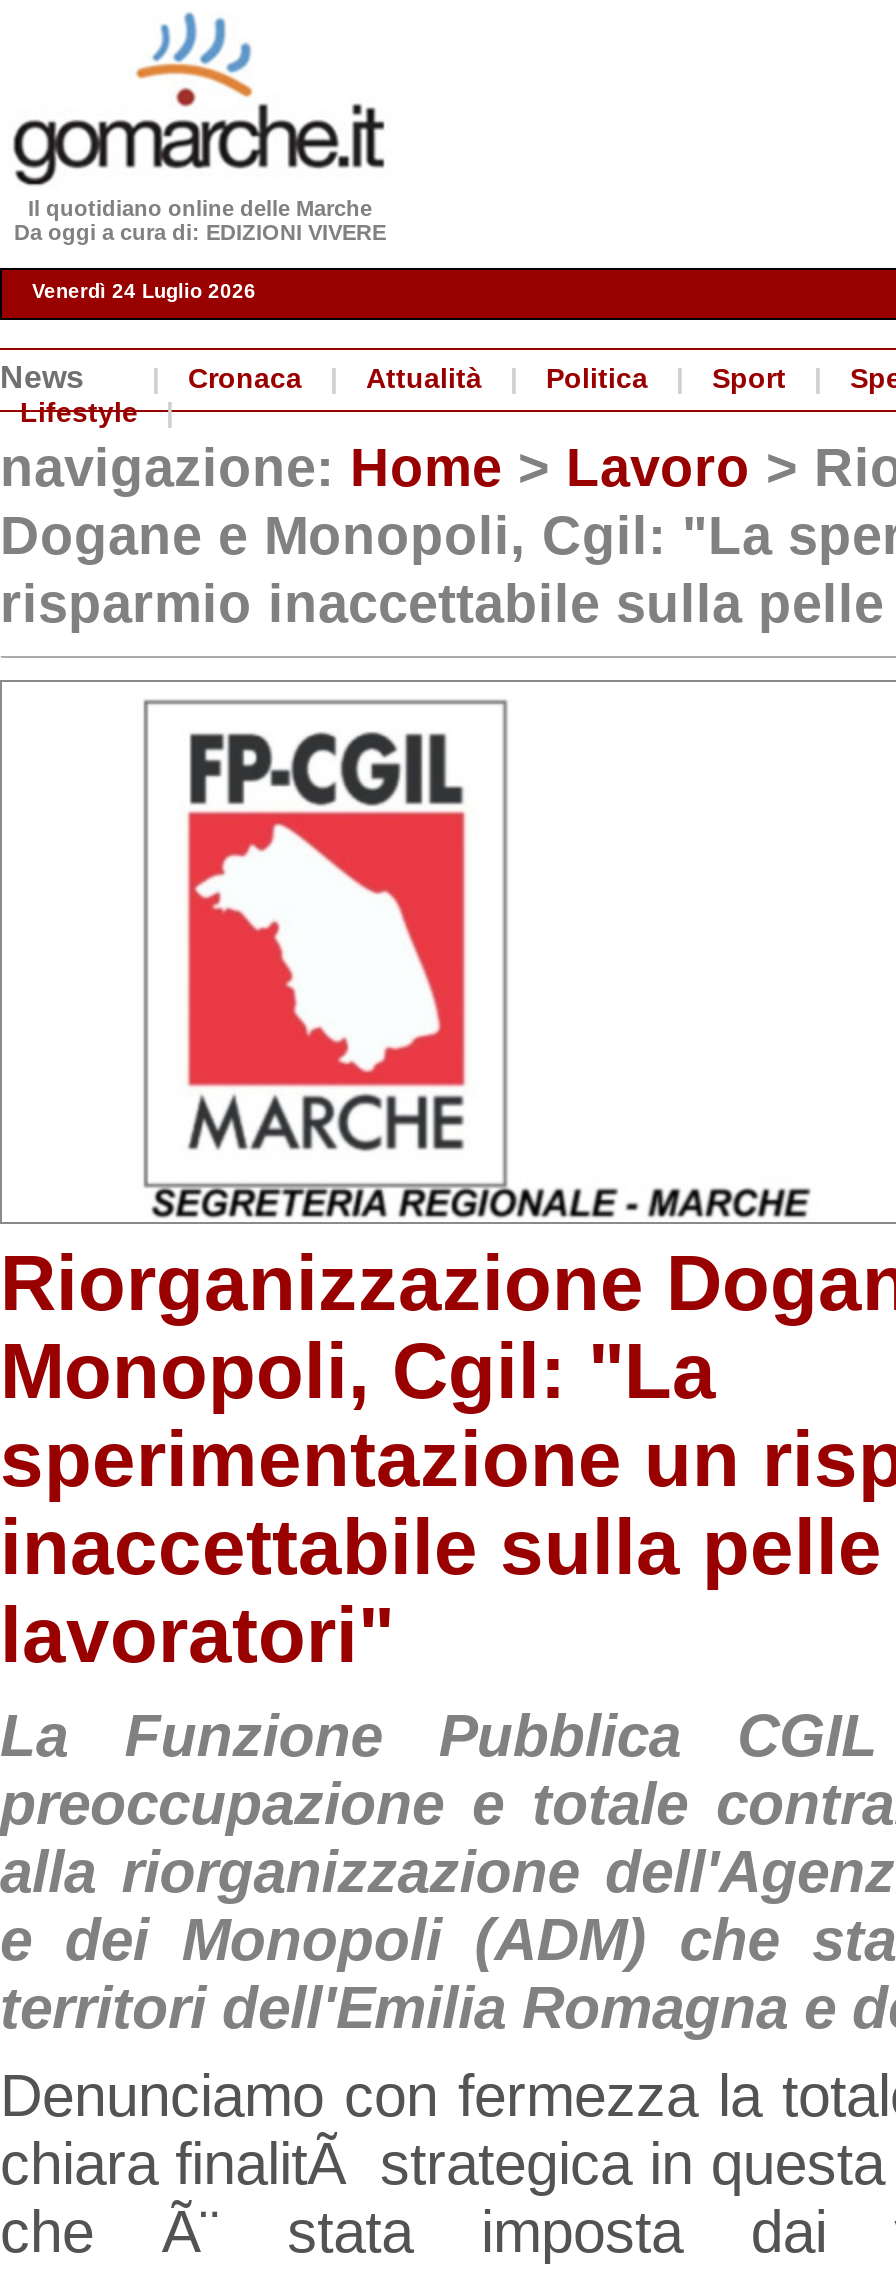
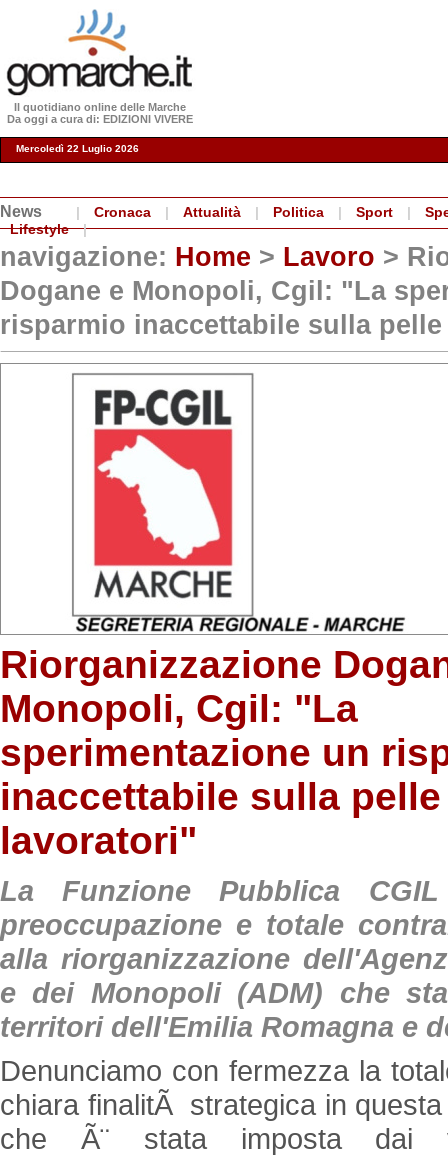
- Venerdì 24 Luglio 2026
+ Mercoledì 22 Luglio 2026
